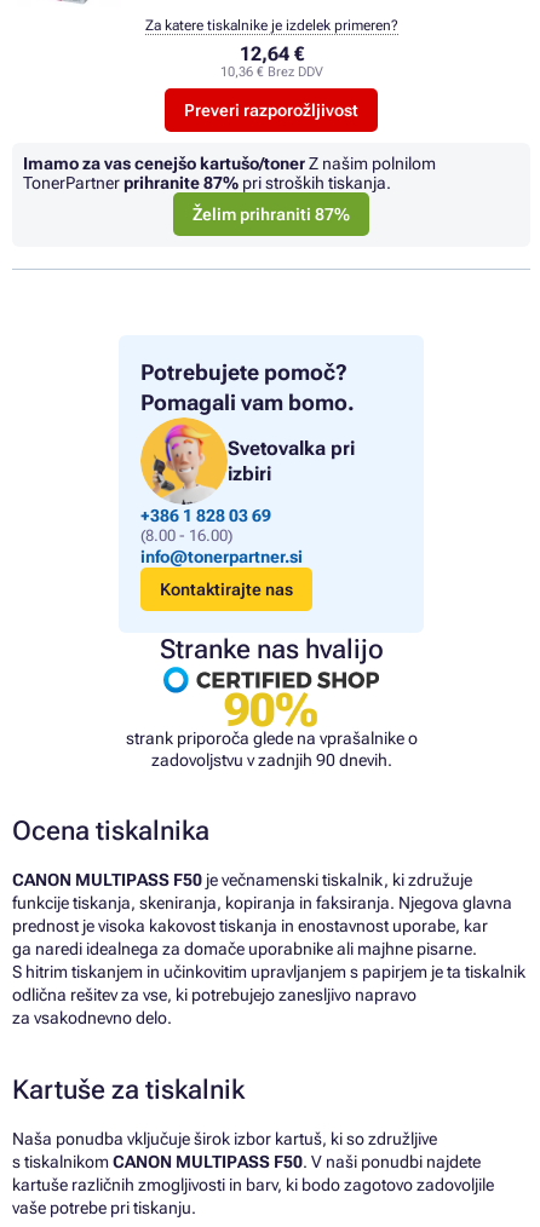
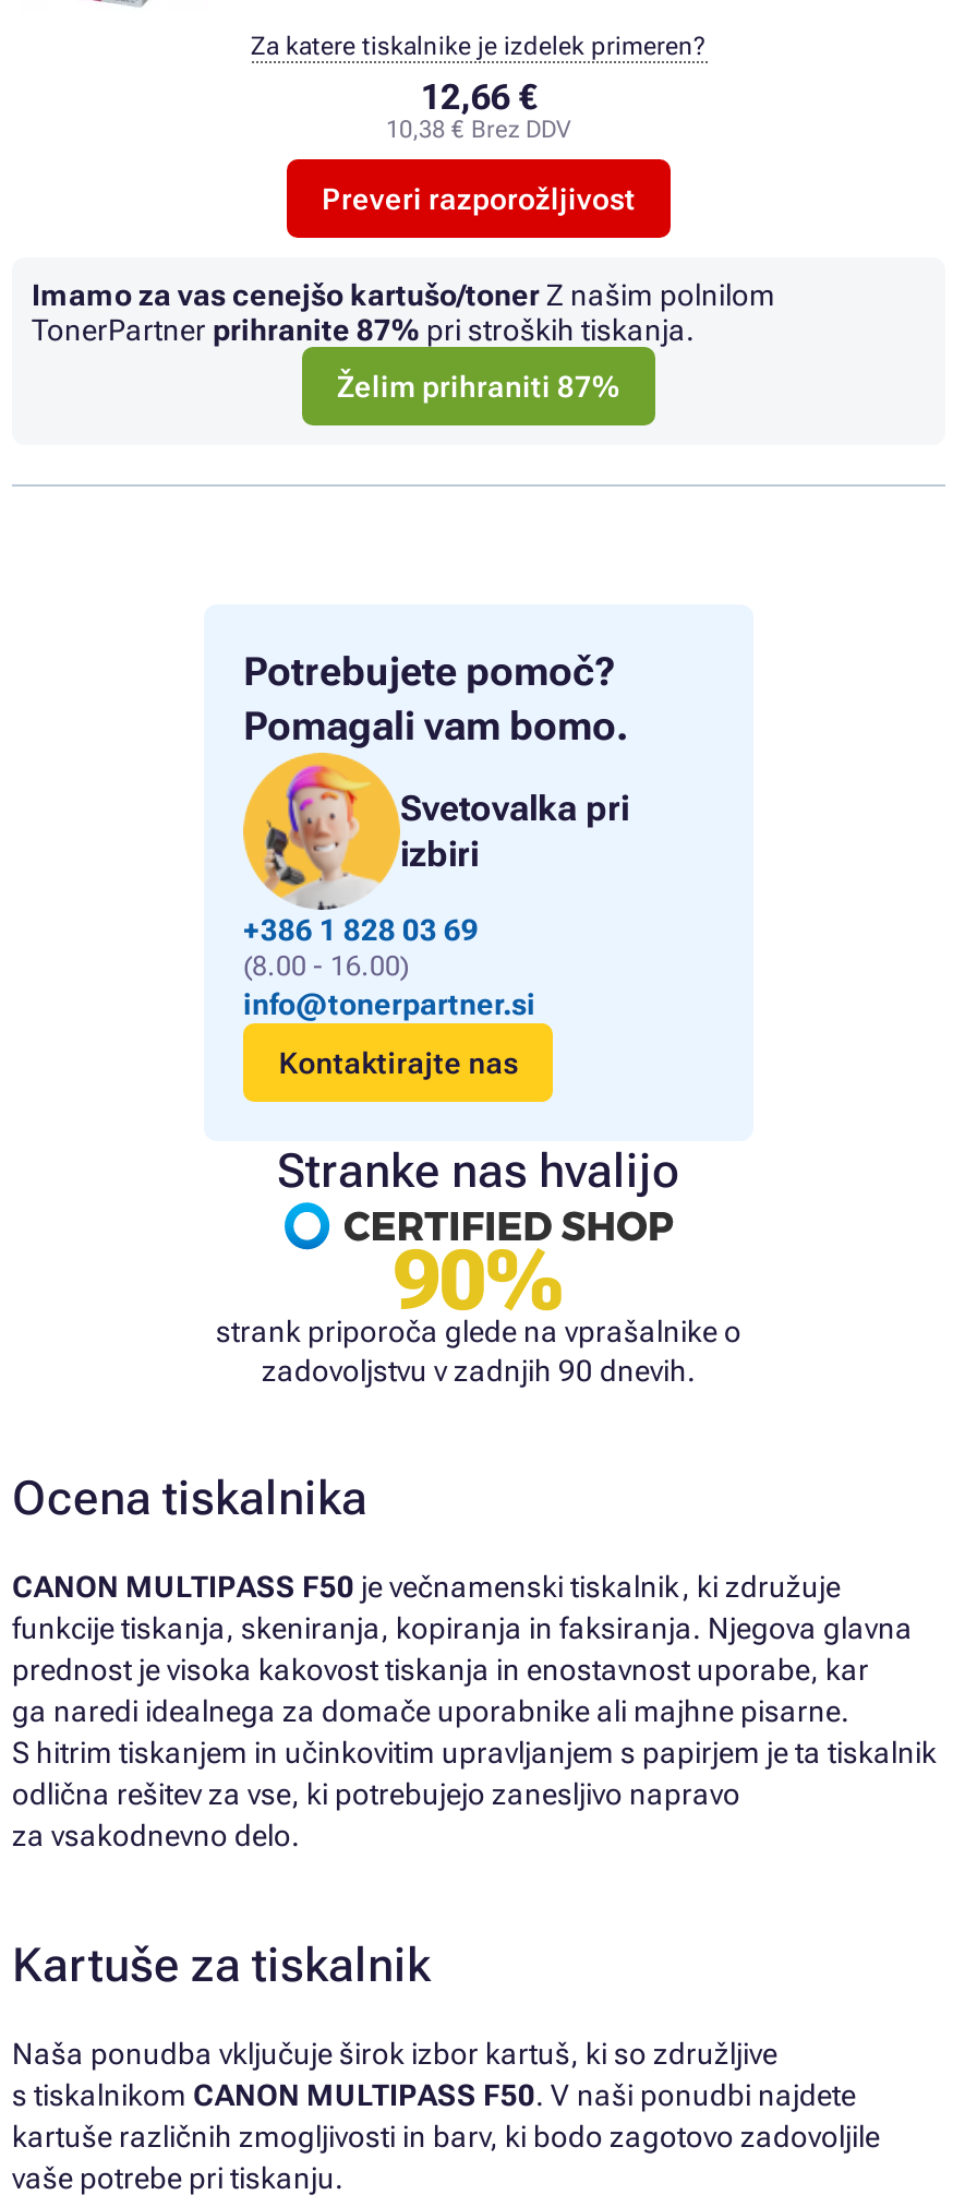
- 12,64 €
+ 12,66 €

- 10,36 € Brez DDV
+ 10,38 € Brez DDV
